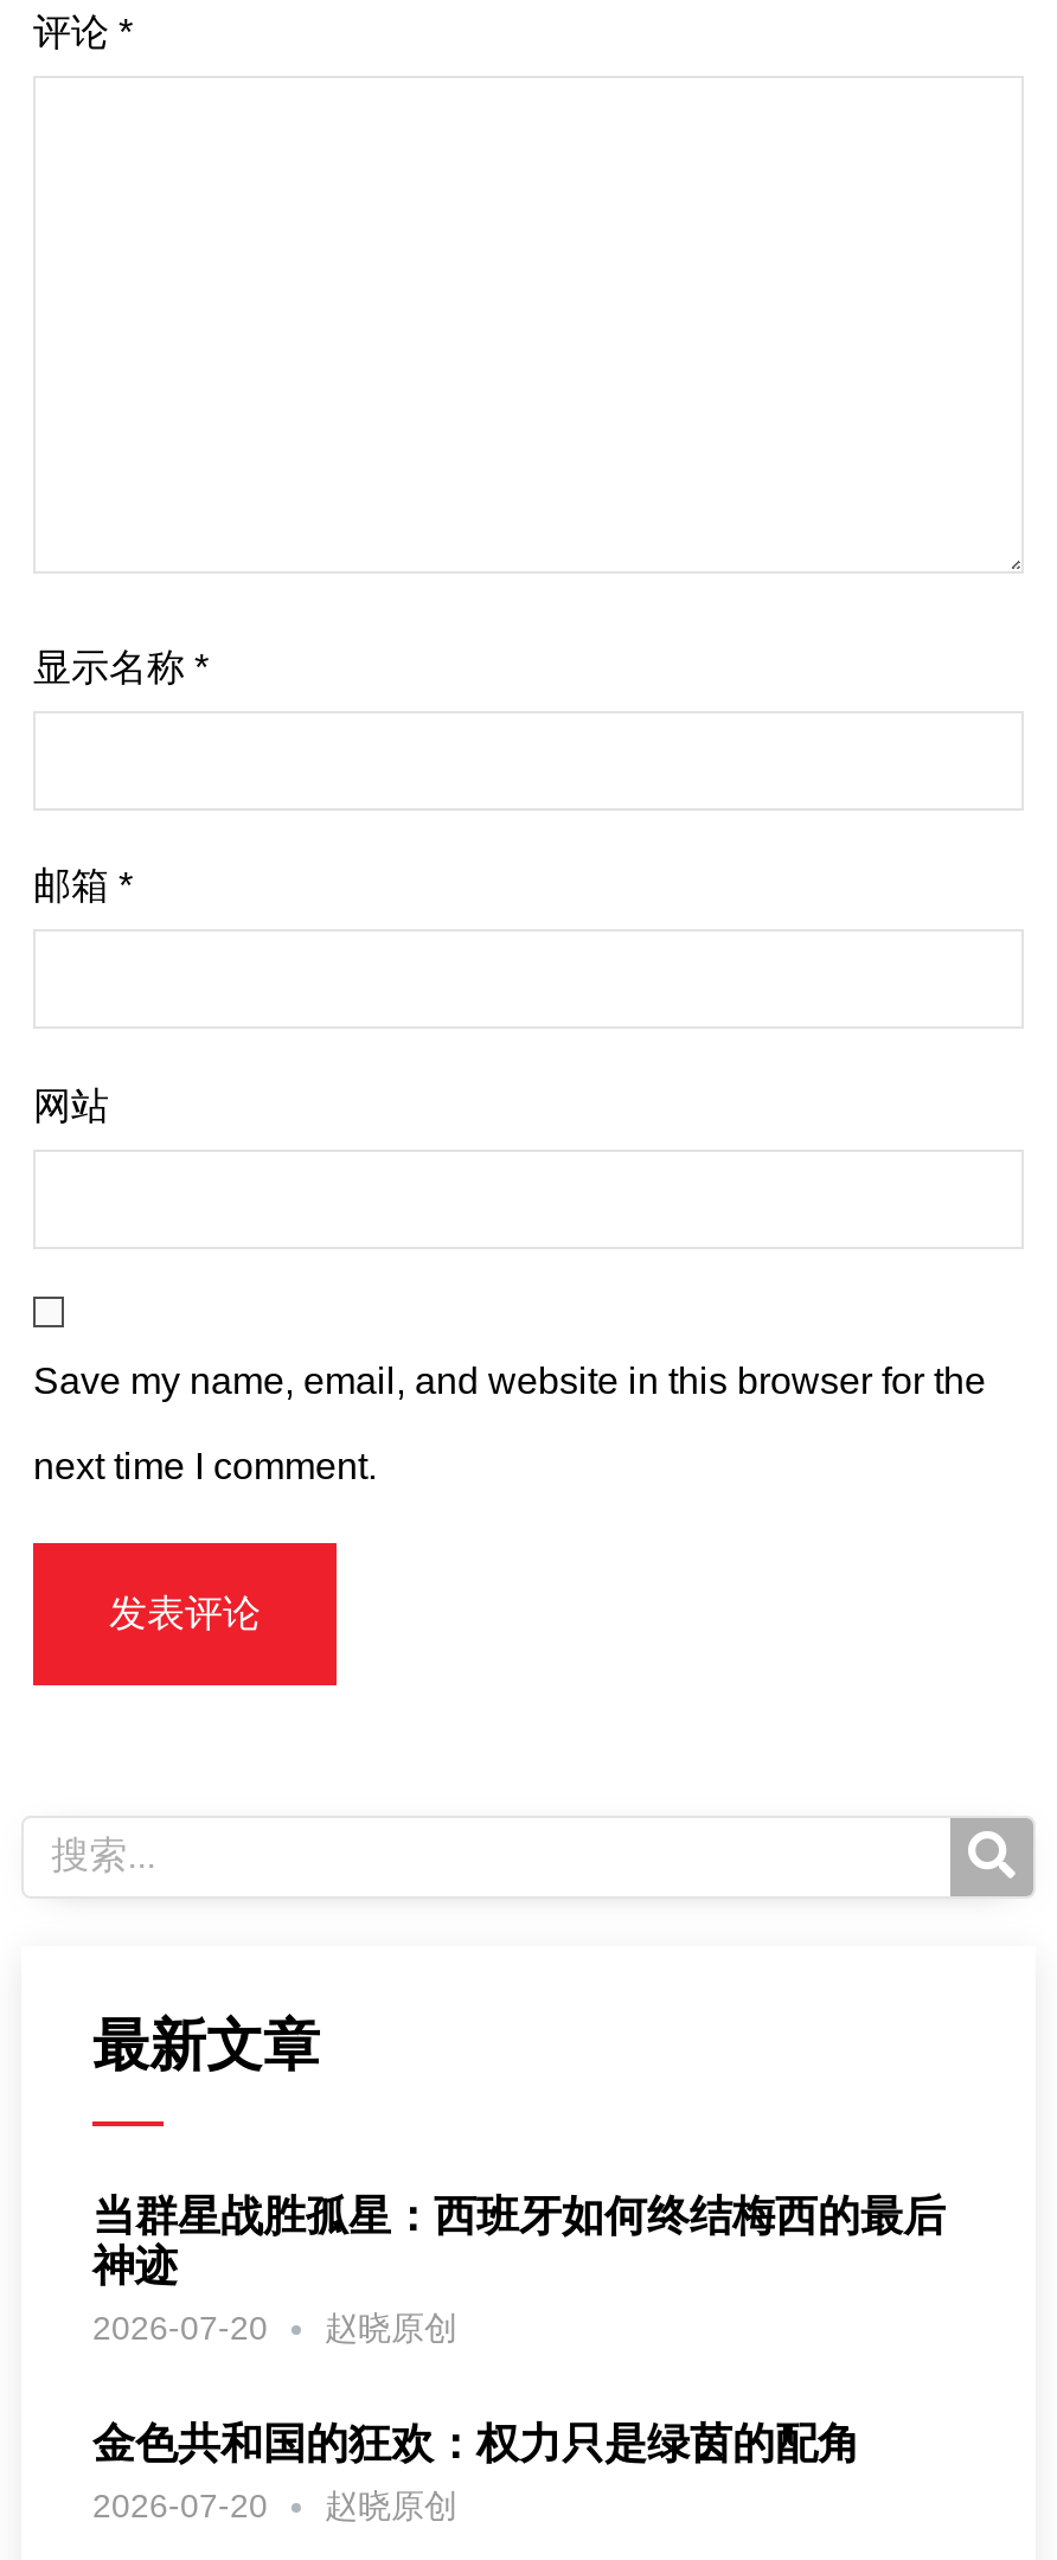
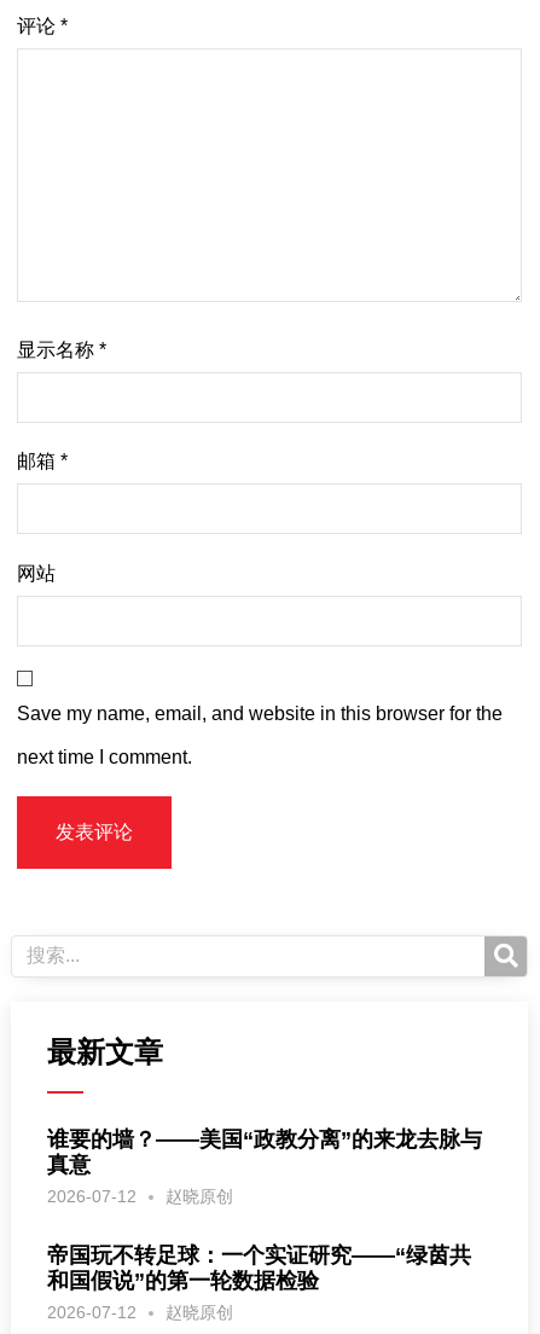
- 当群星战胜孤星：西班牙如何终结梅西的最后
- 神迹
- 2026-07-20
+ 谁要的墙？——美国“政教分离”的来龙去脉与
+ 真意
+ 2026-07-12

- 金色共和国的狂欢：权力只是绿茵的配角
- 2026-07-20
+ 帝国玩不转足球：一个实证研究——“绿茵共
+ 和国假说”的第一轮数据检验
+ 2026-07-12
